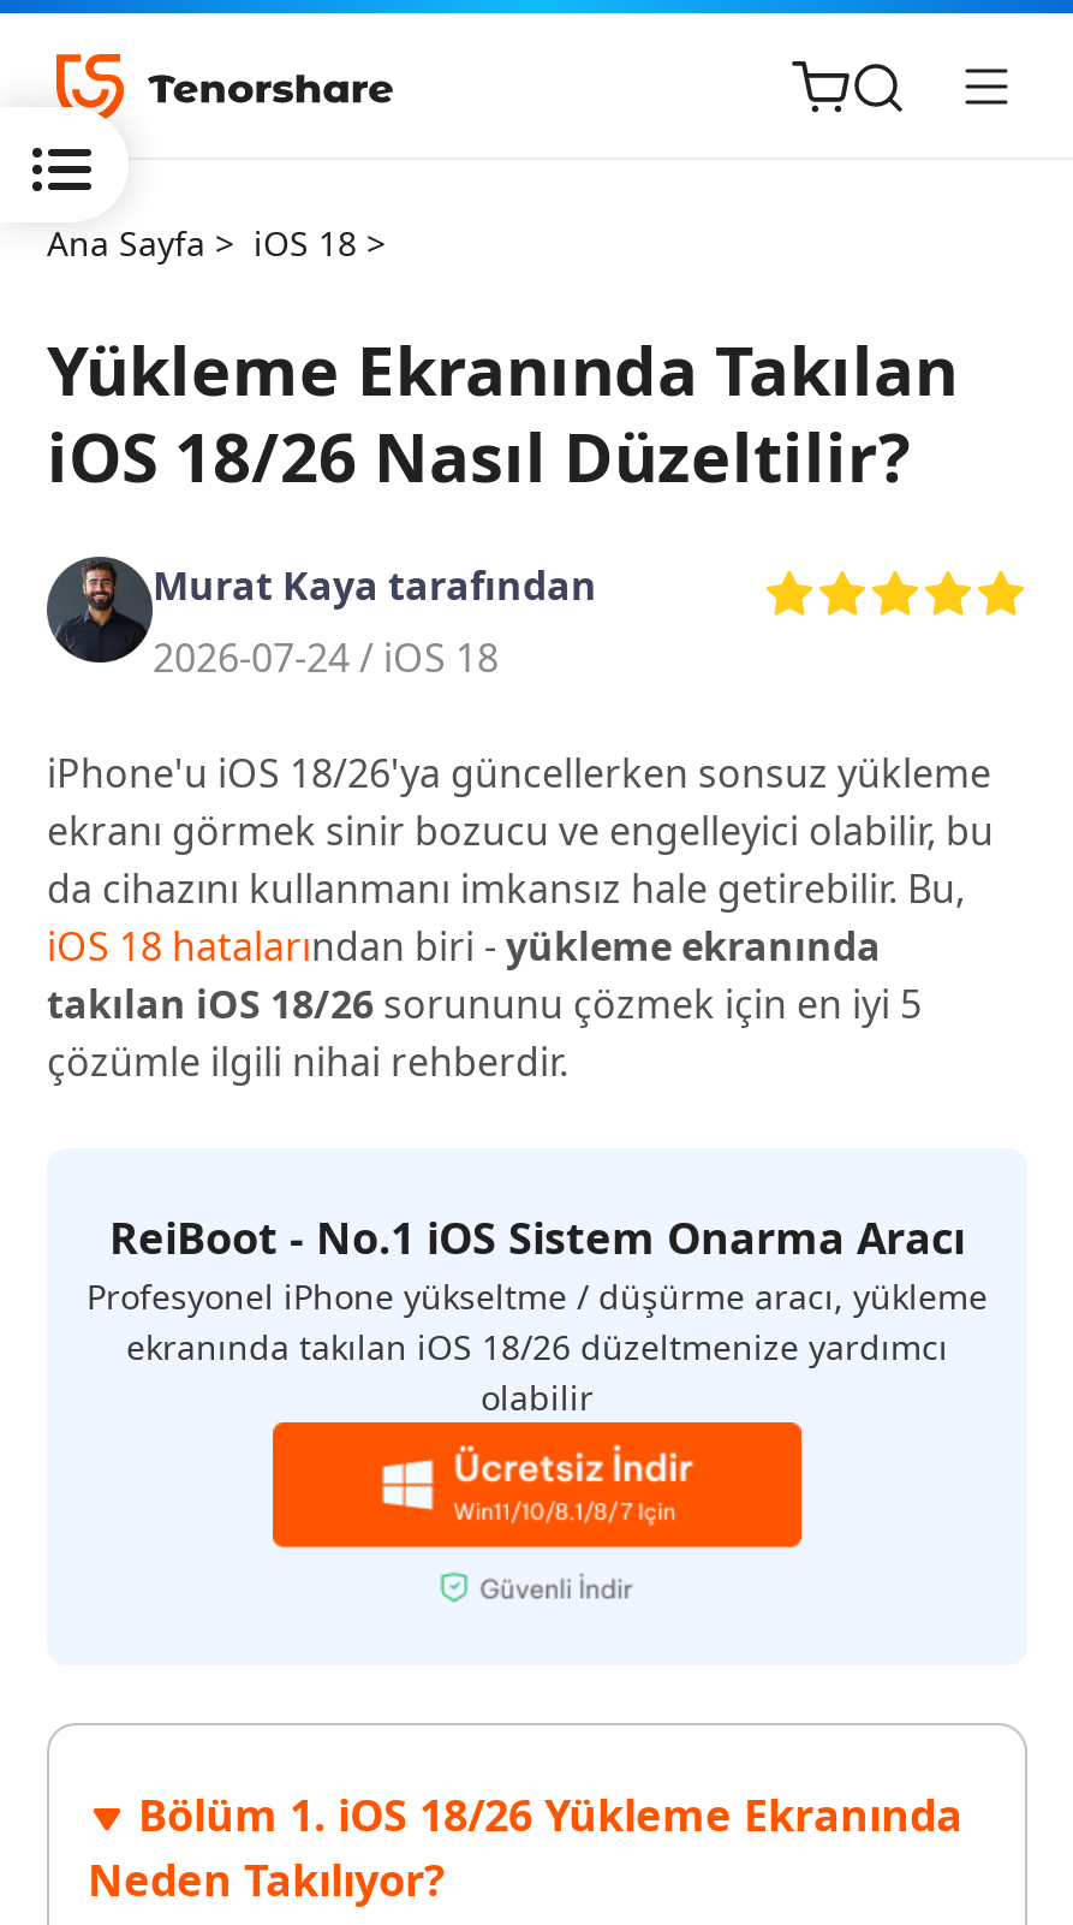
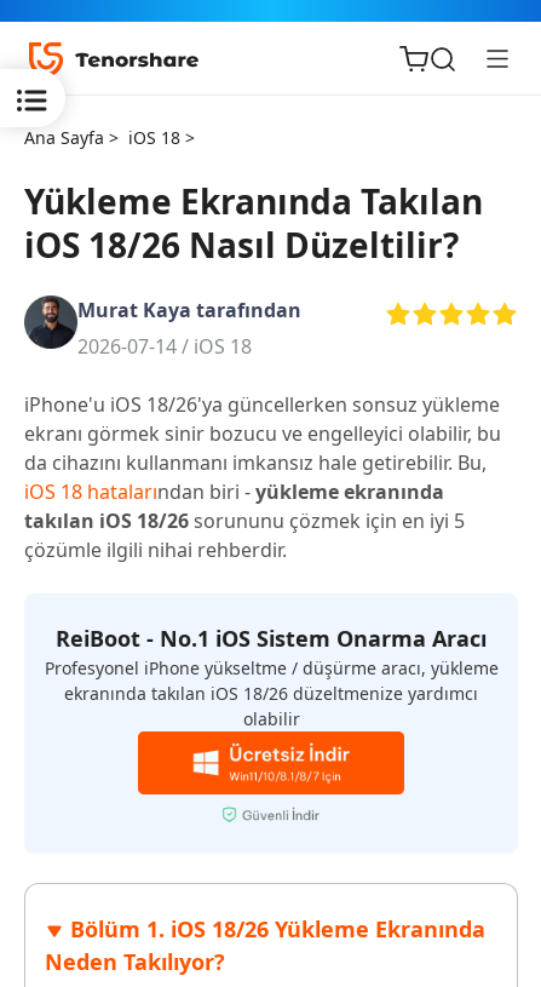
- 2026-07-24 / iOS 18
+ 2026-07-14 / iOS 18
